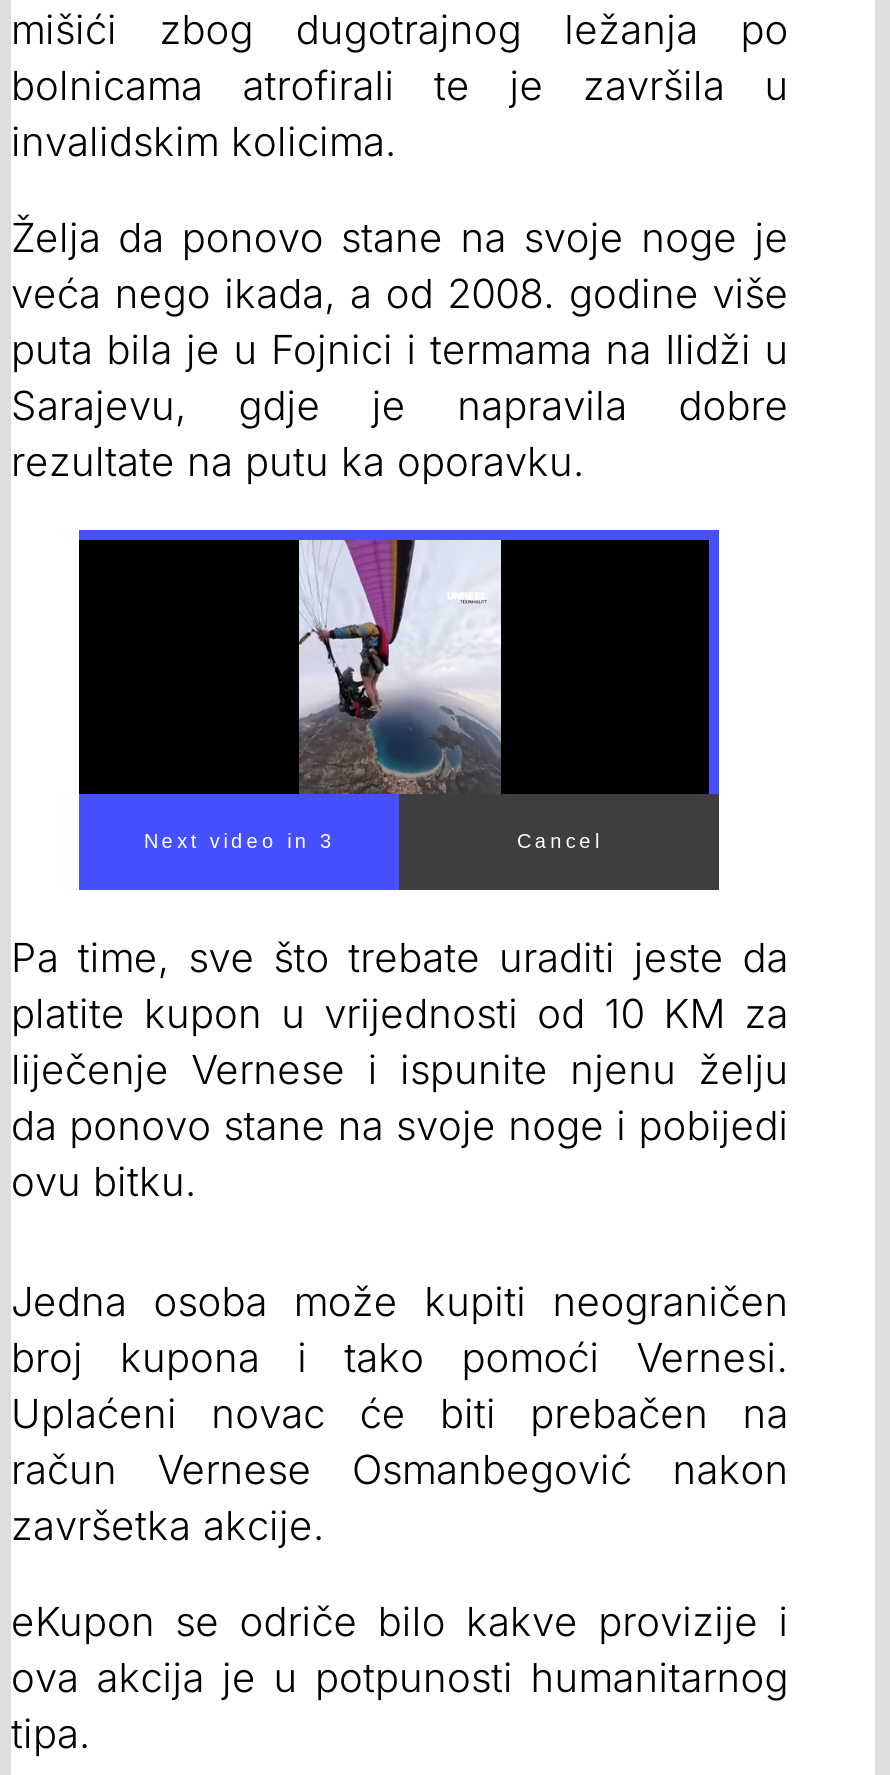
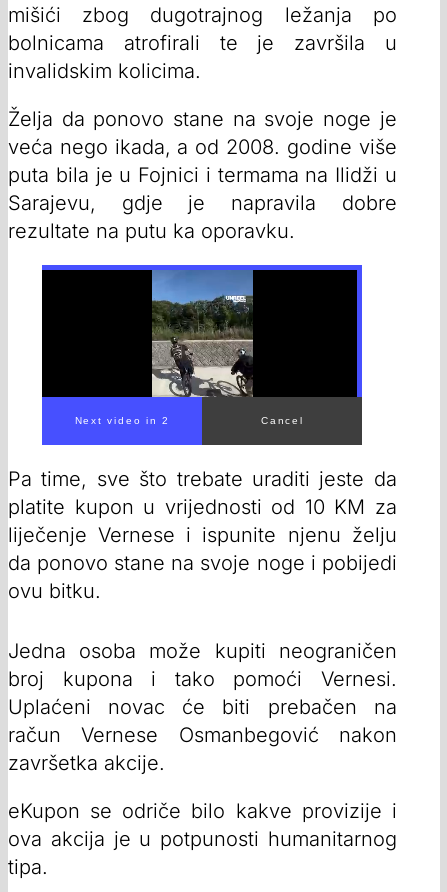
- [image]
+ [image]
